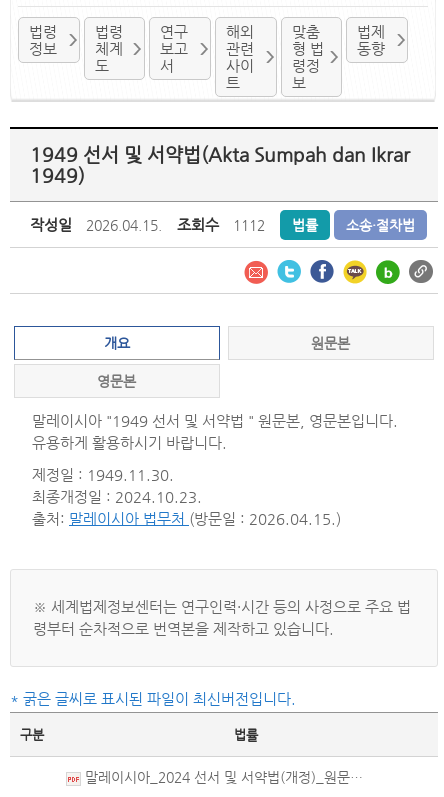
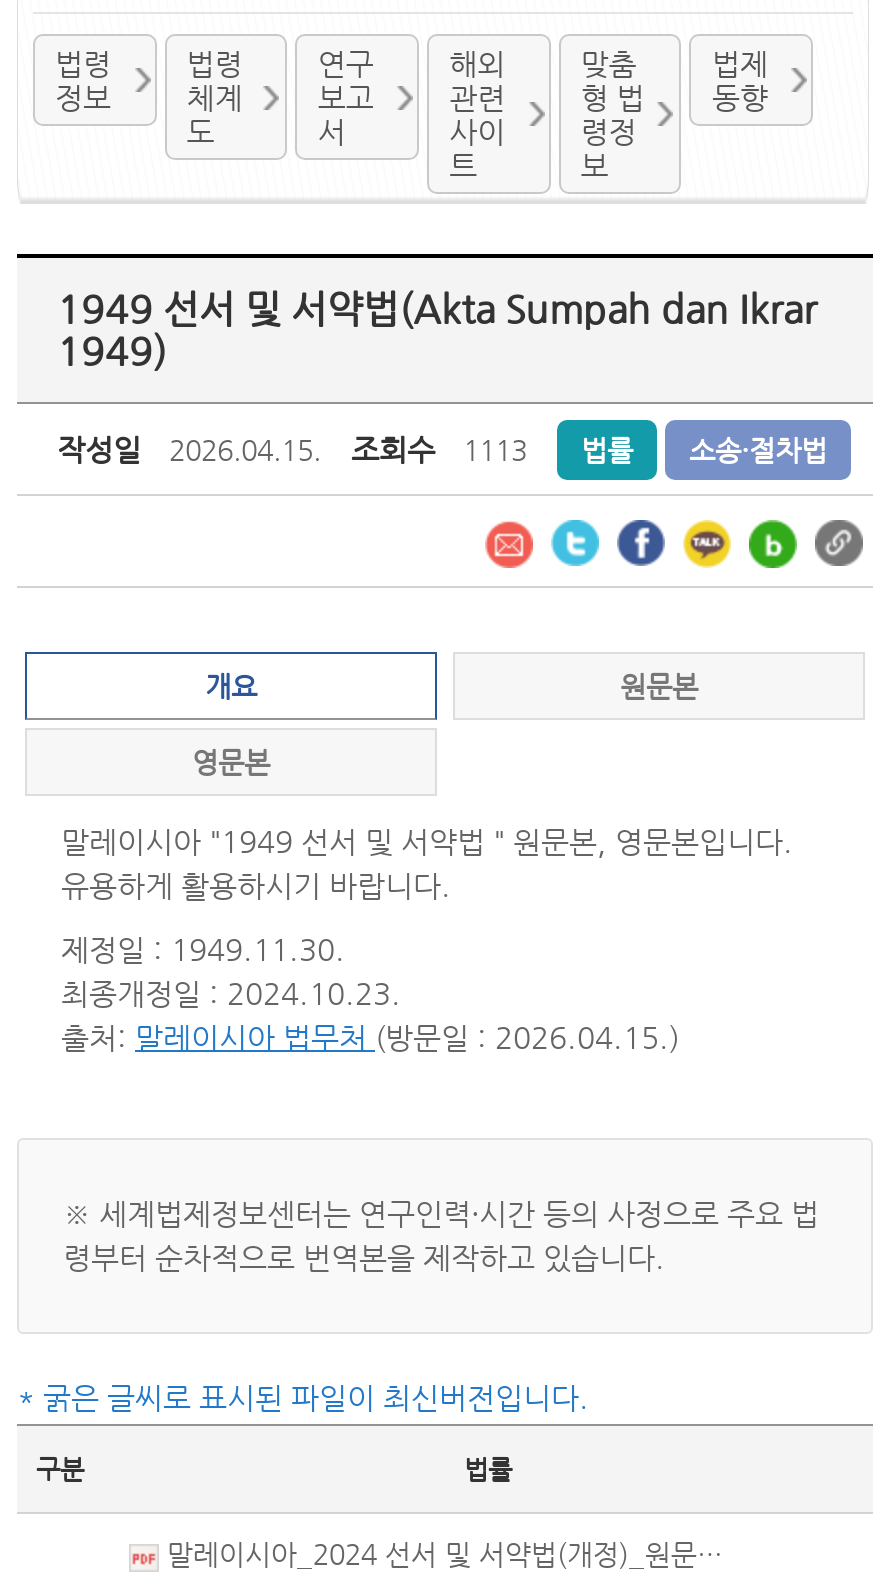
- 작성일 2026.04.15. 조회수 1112 법률 소송·절차법
+ 작성일 2026.04.15. 조회수 1113 법률 소송·절차법
